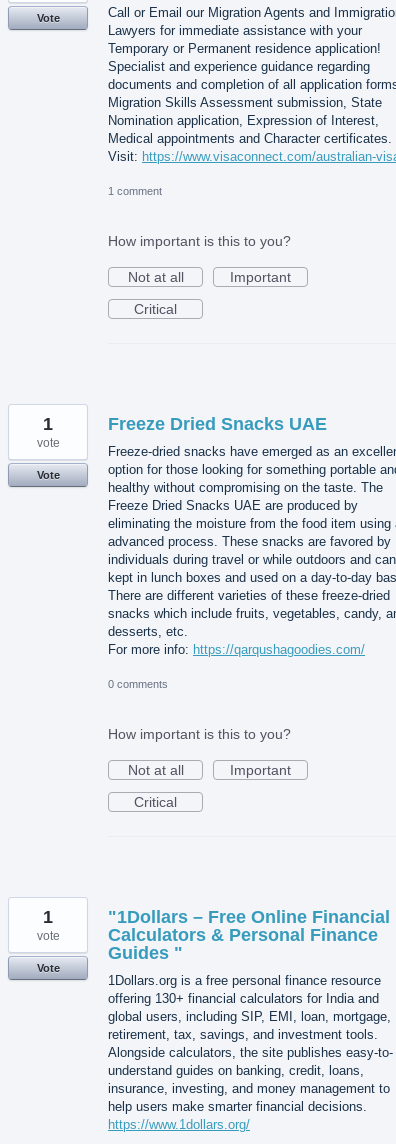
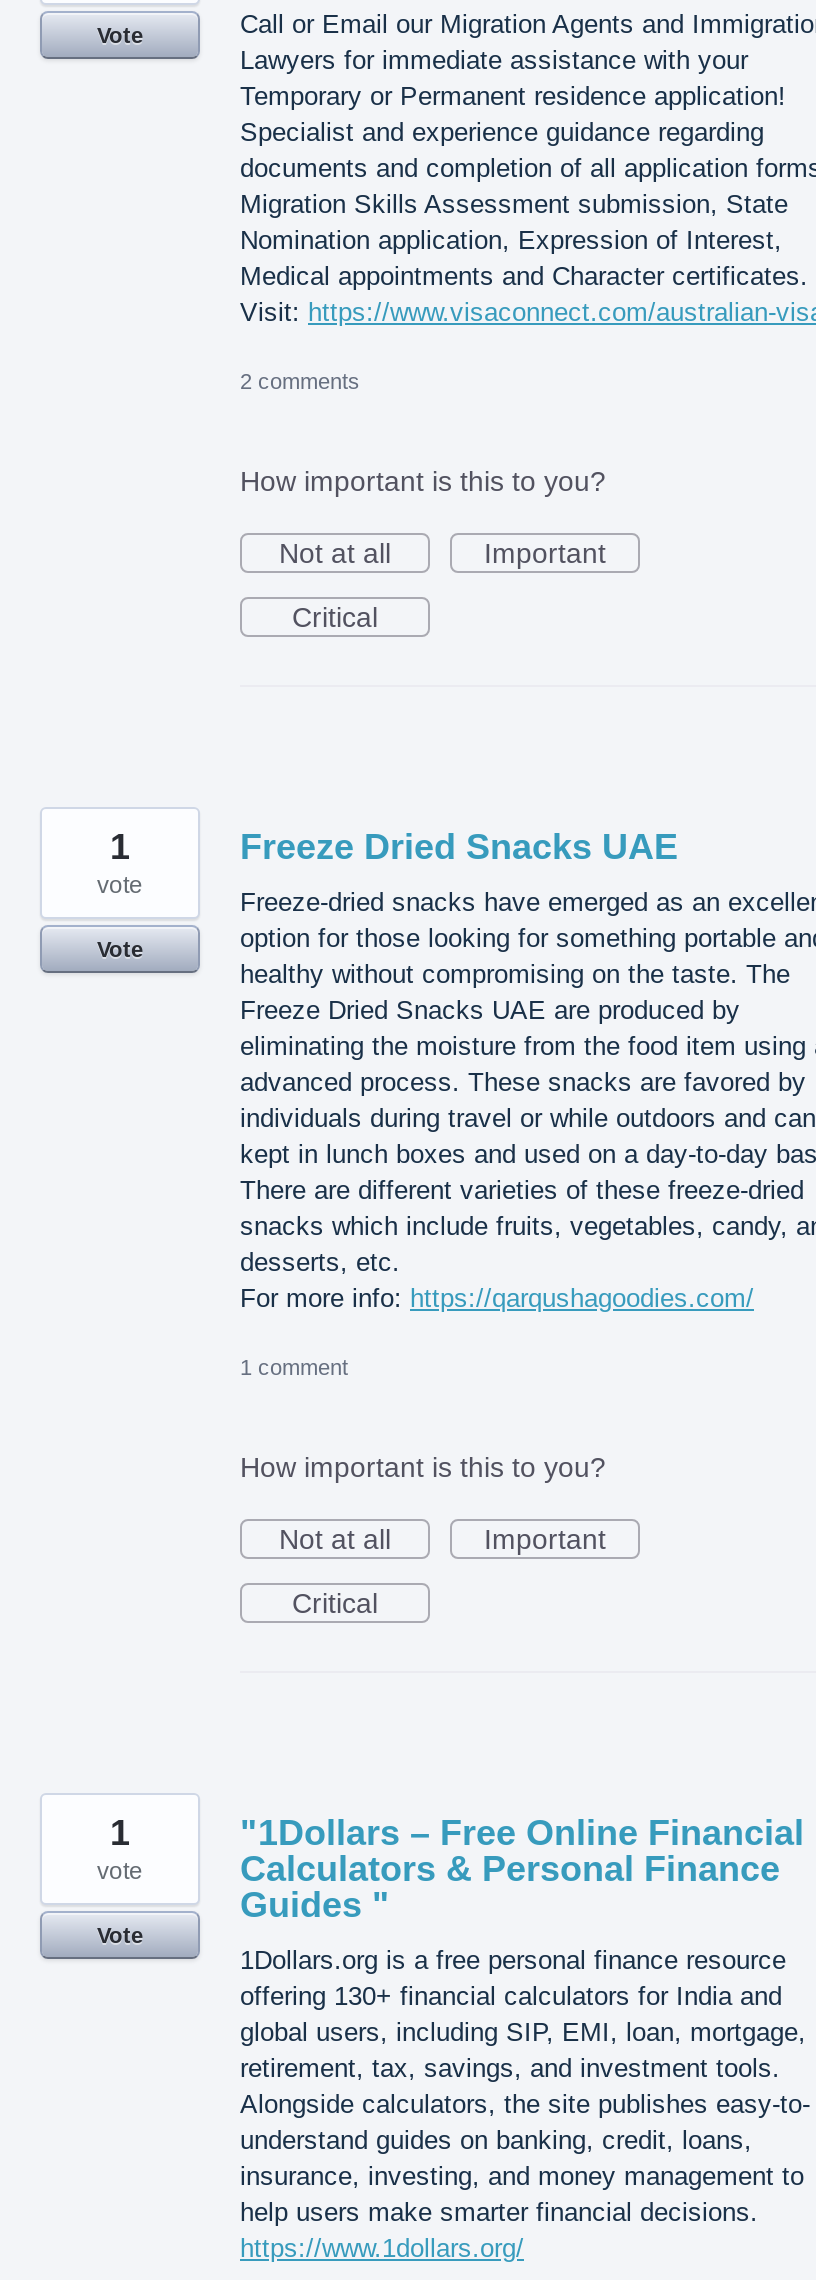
- 1 comment
+ 2 comments

- 0 comments
+ 1 comment
